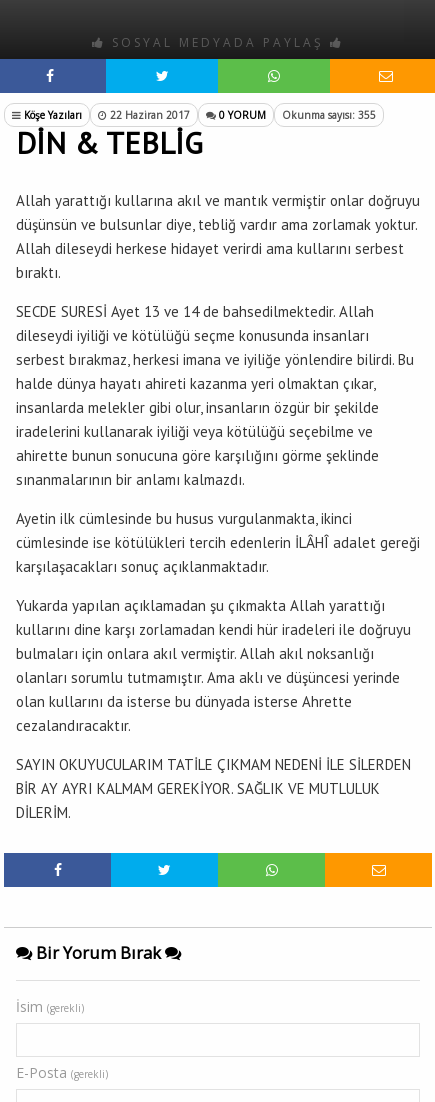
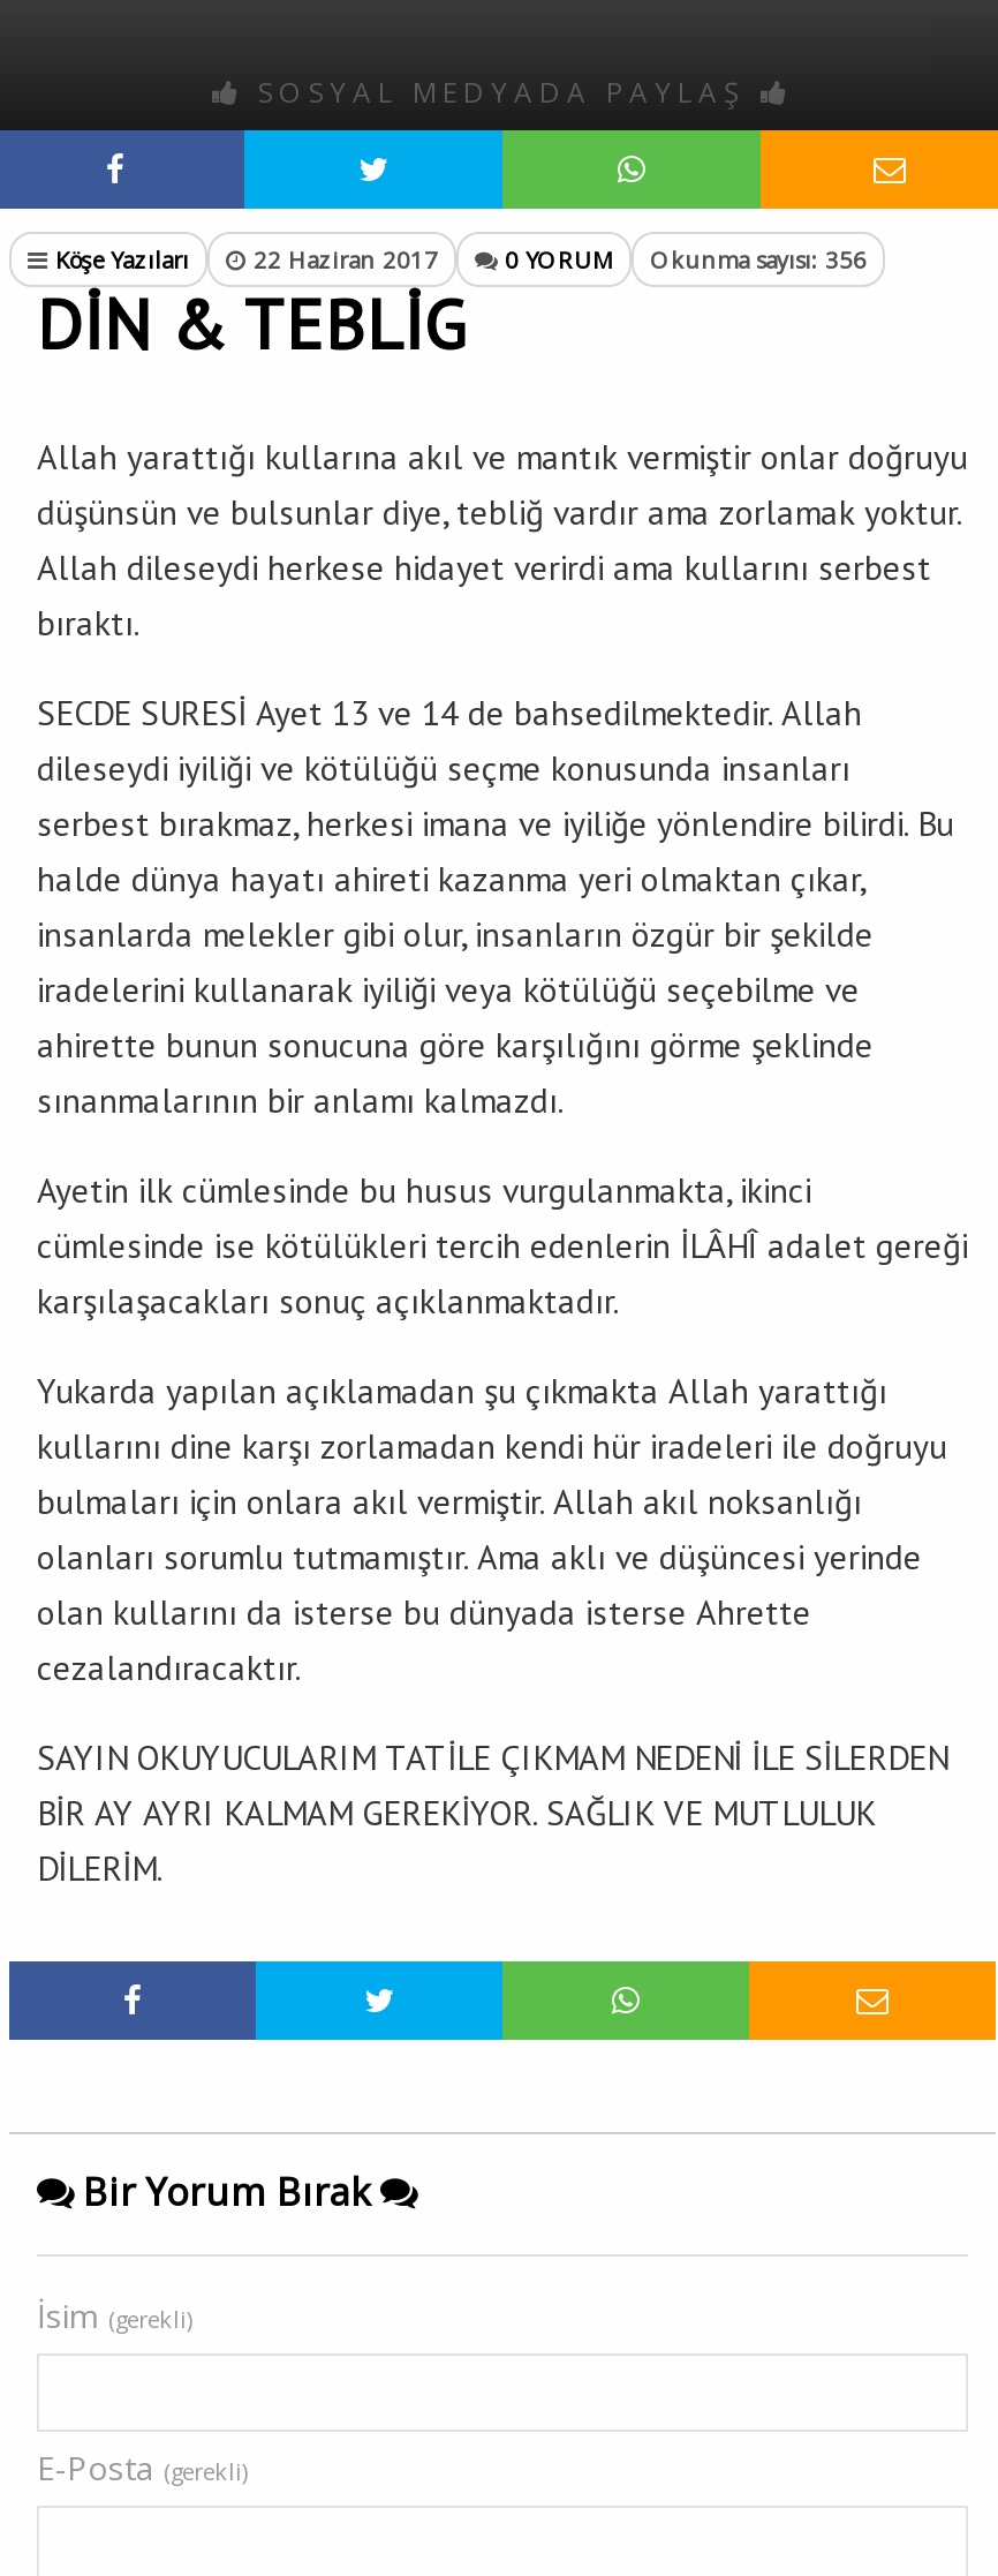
- Okunma sayısı: 355
+ Okunma sayısı: 356
